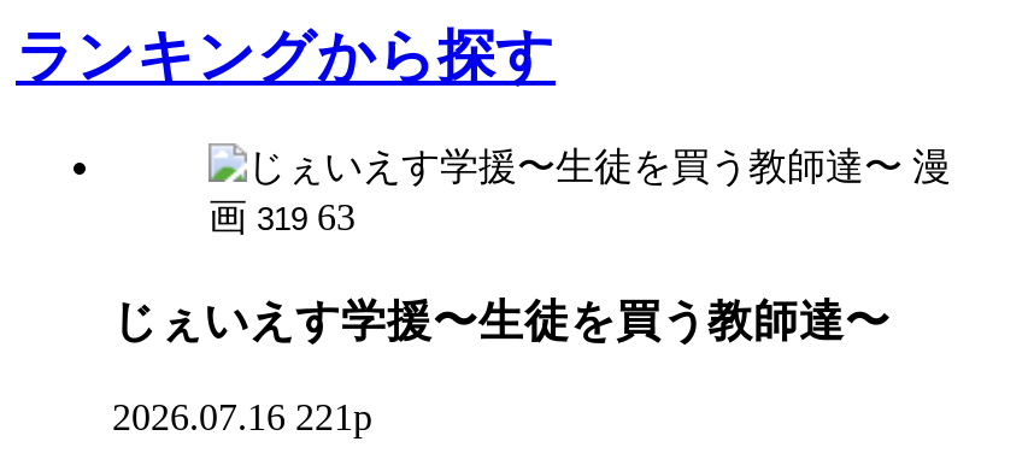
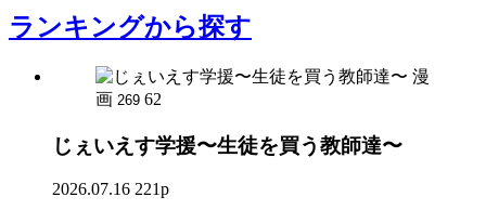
- 画 319 63
+ 画 269 62
